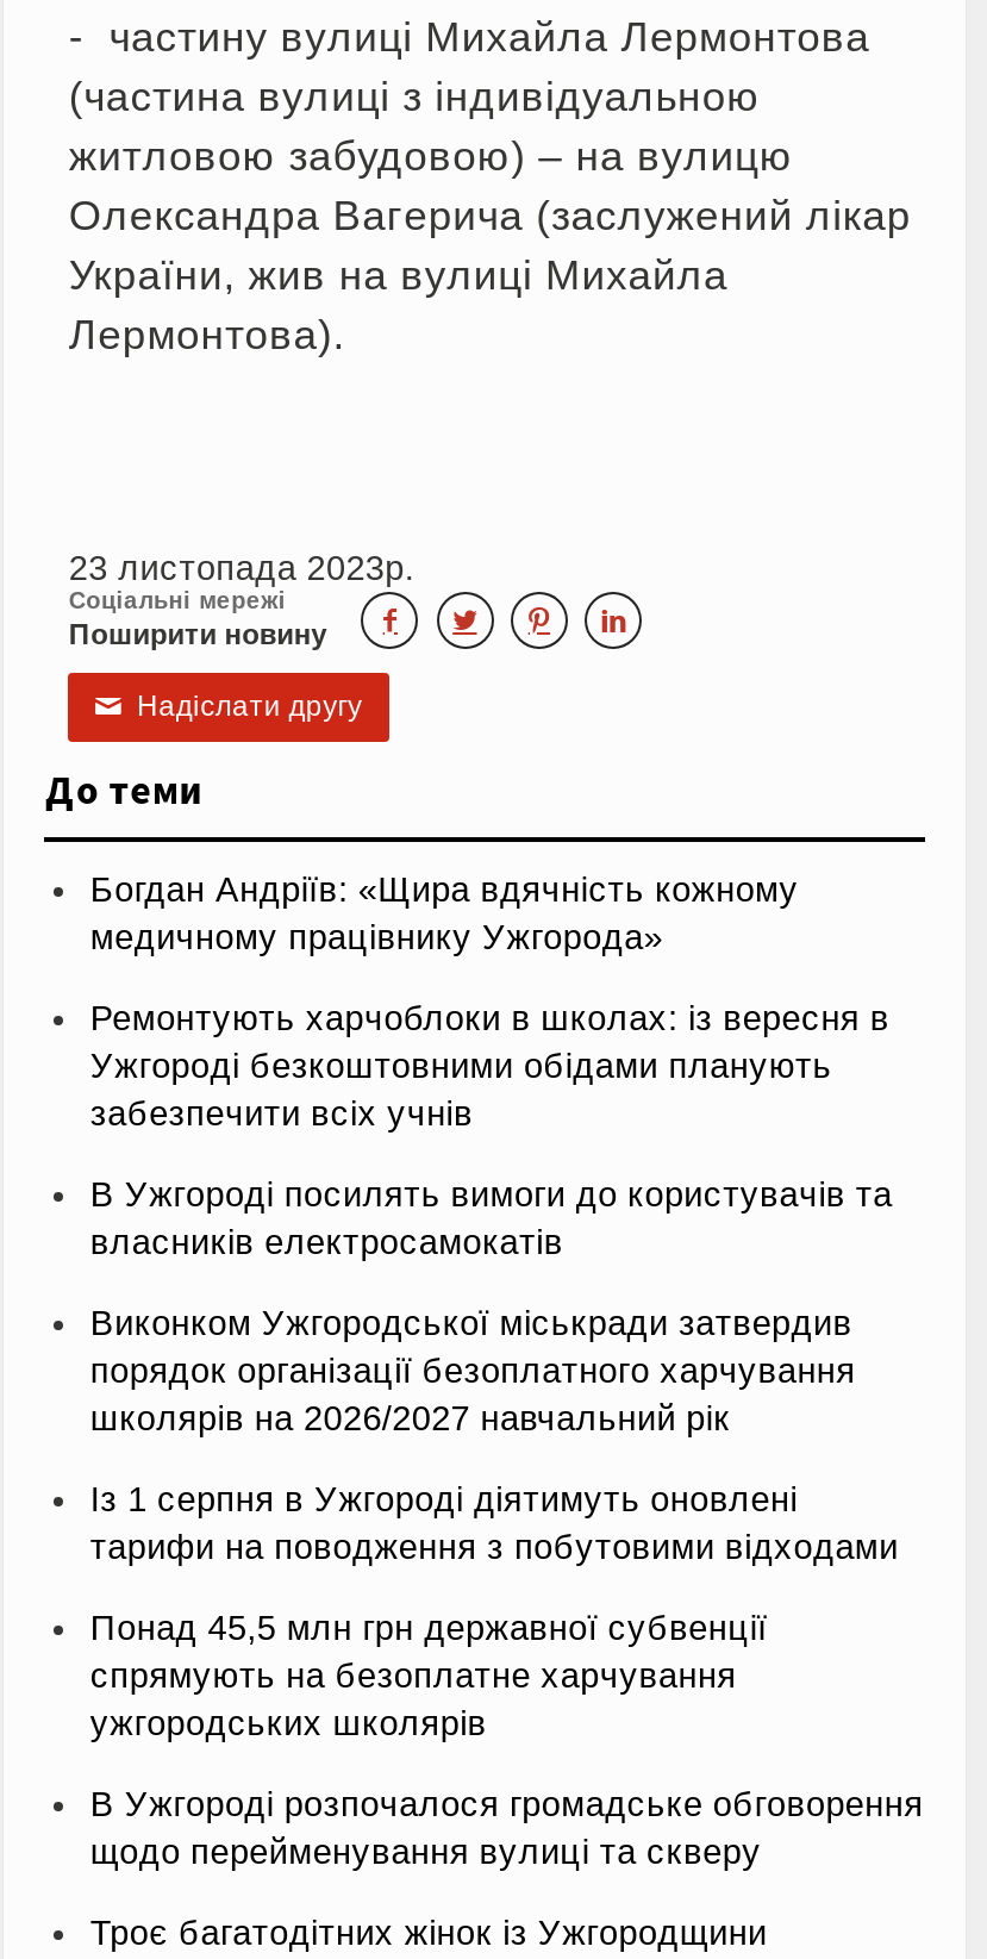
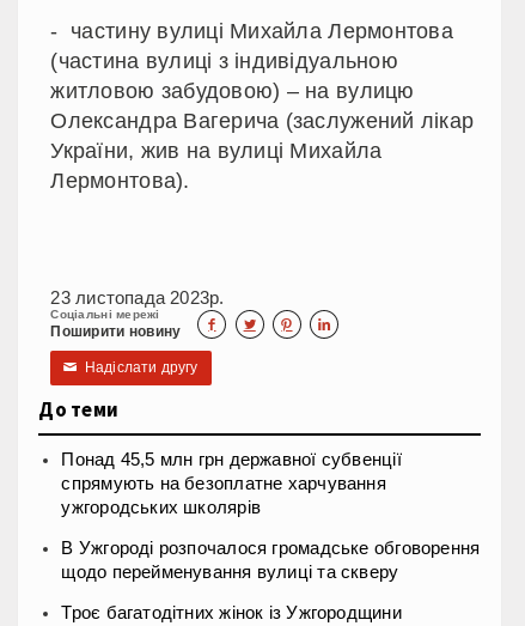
- Богдан Андріїв: «Щира вдячність кожному
- медичному працівнику Ужгорода»
- Ремонтують харчоблоки в школах: із вересня в
- Ужгороді безкоштовними обідами планують
- забезпечити всіх учнів
- В Ужгороді посилять вимоги до користувачів та
- власників електросамокатів
- Виконком Ужгородської міськради затвердив
- порядок організації безоплатного харчування
- школярів на 2026/2027 навчальний рік
- Із 1 серпня в Ужгороді діятимуть оновлені
- тарифи на поводження з побутовими відходами
